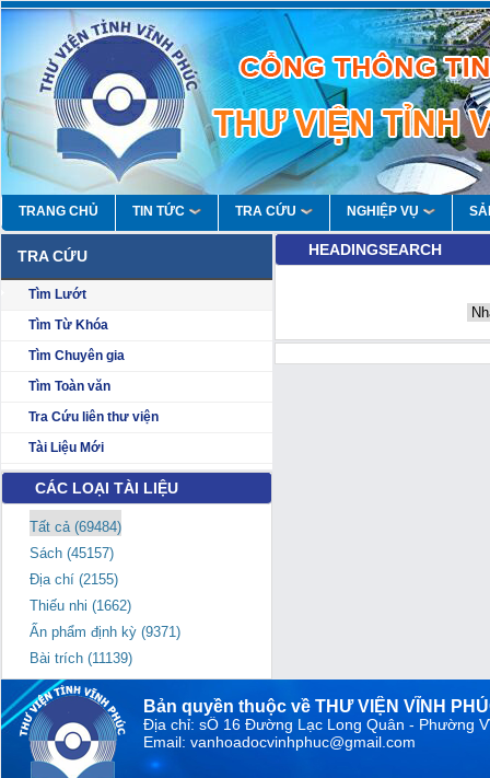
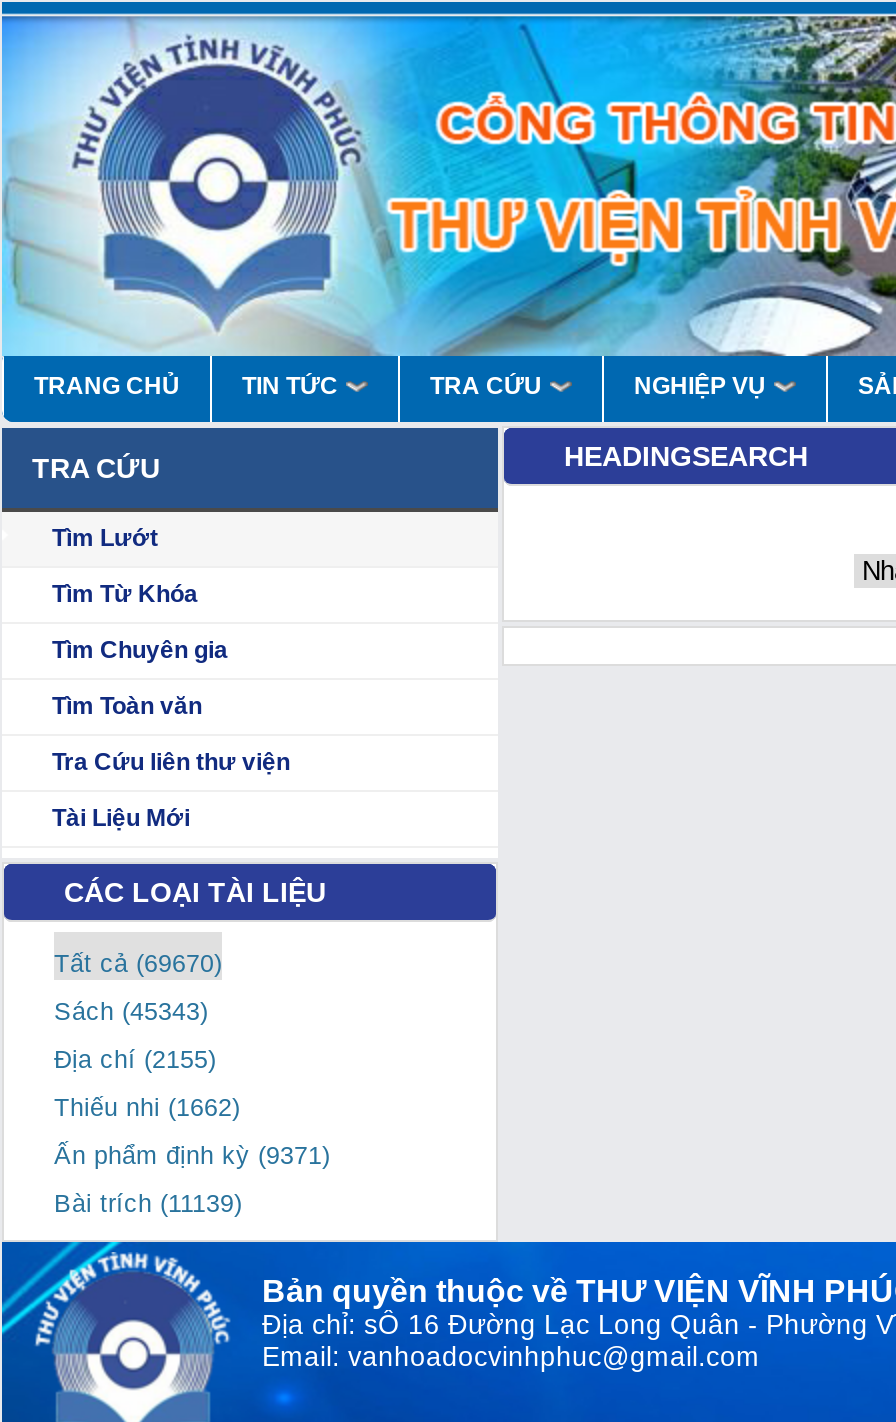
- Tất cả (69484)
+ Tất cả (69670)

- Sách (45157)
+ Sách (45343)
